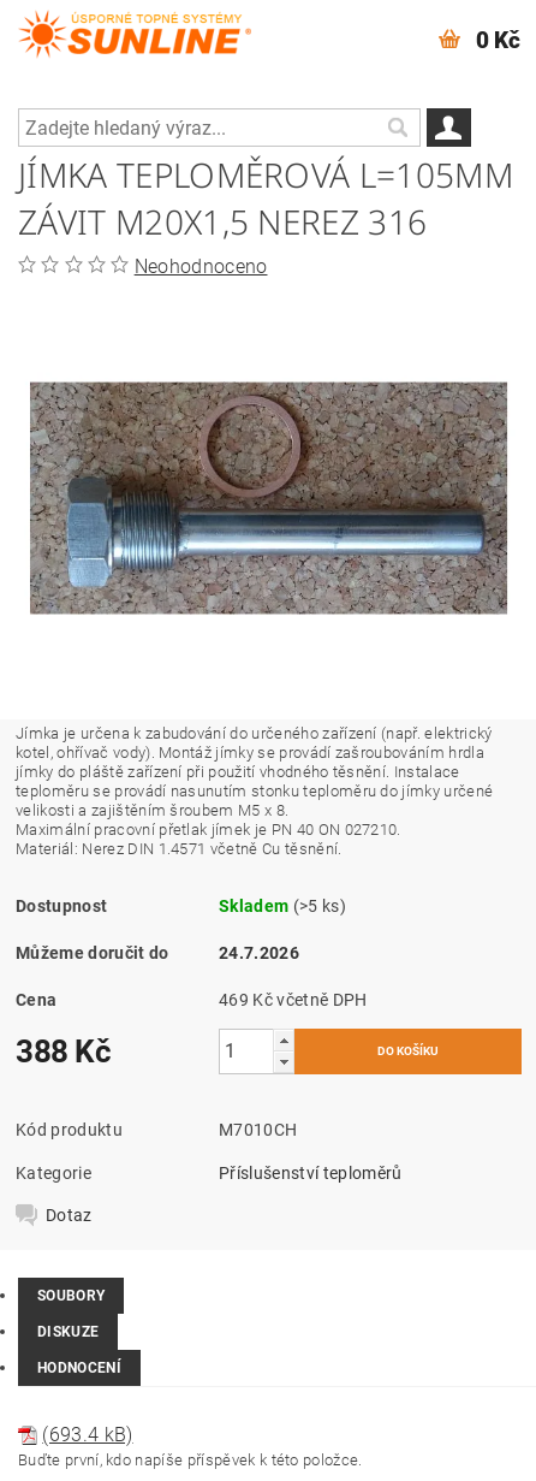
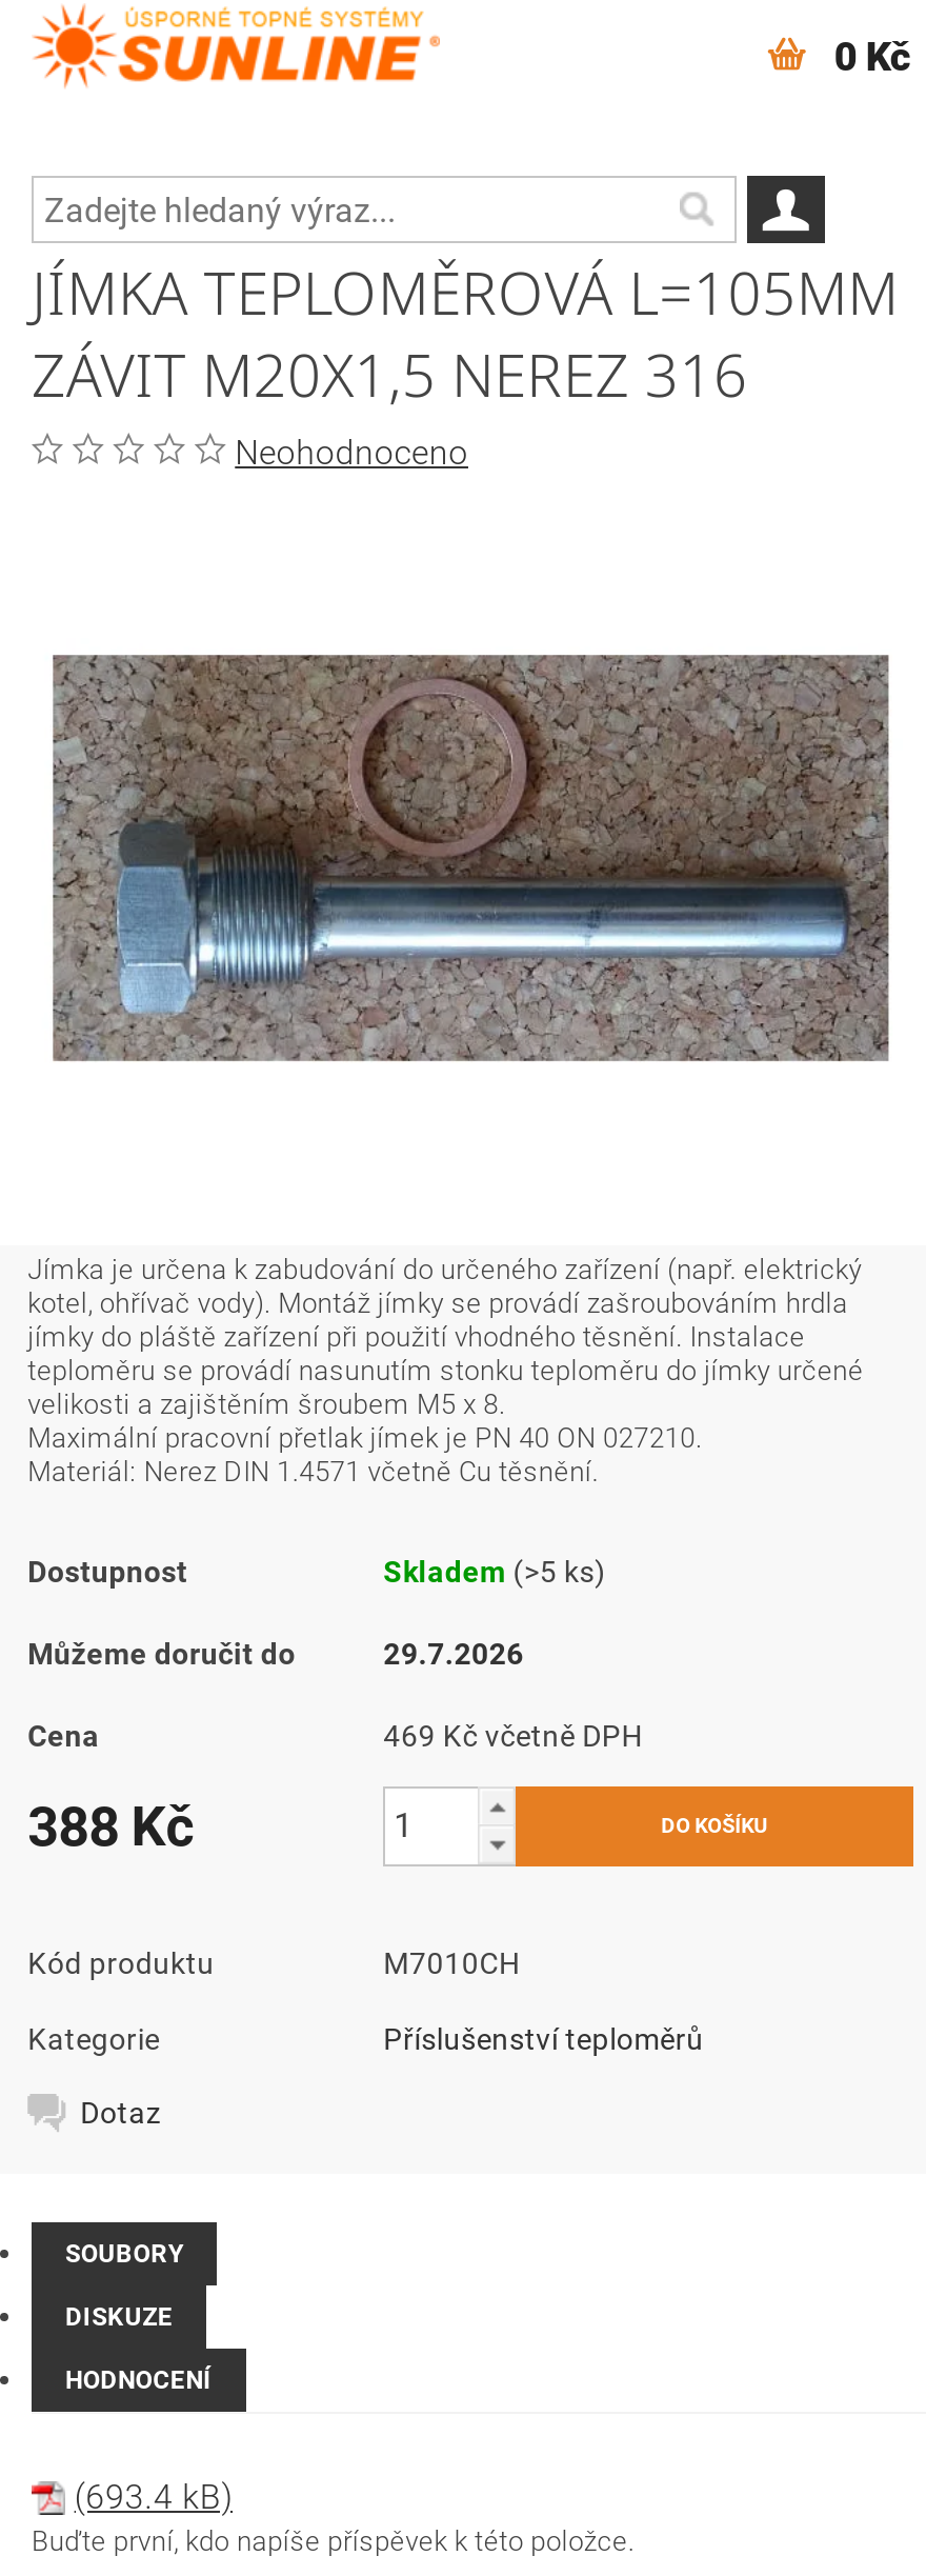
- 24.7.2026
+ 29.7.2026
